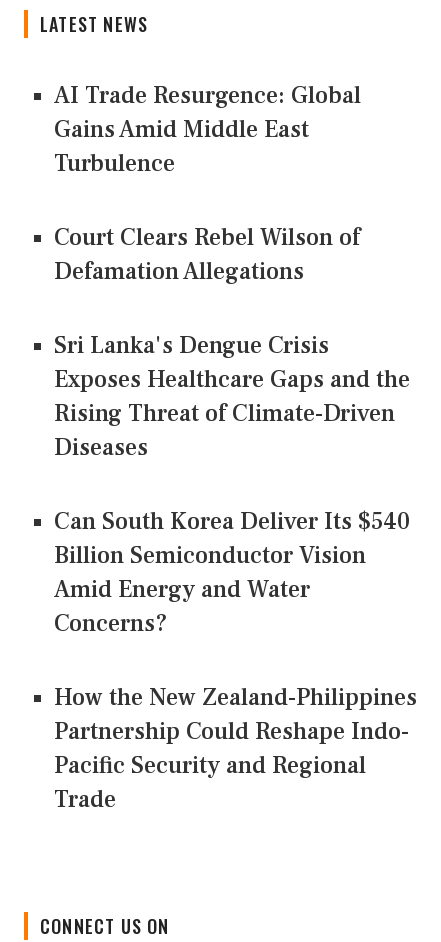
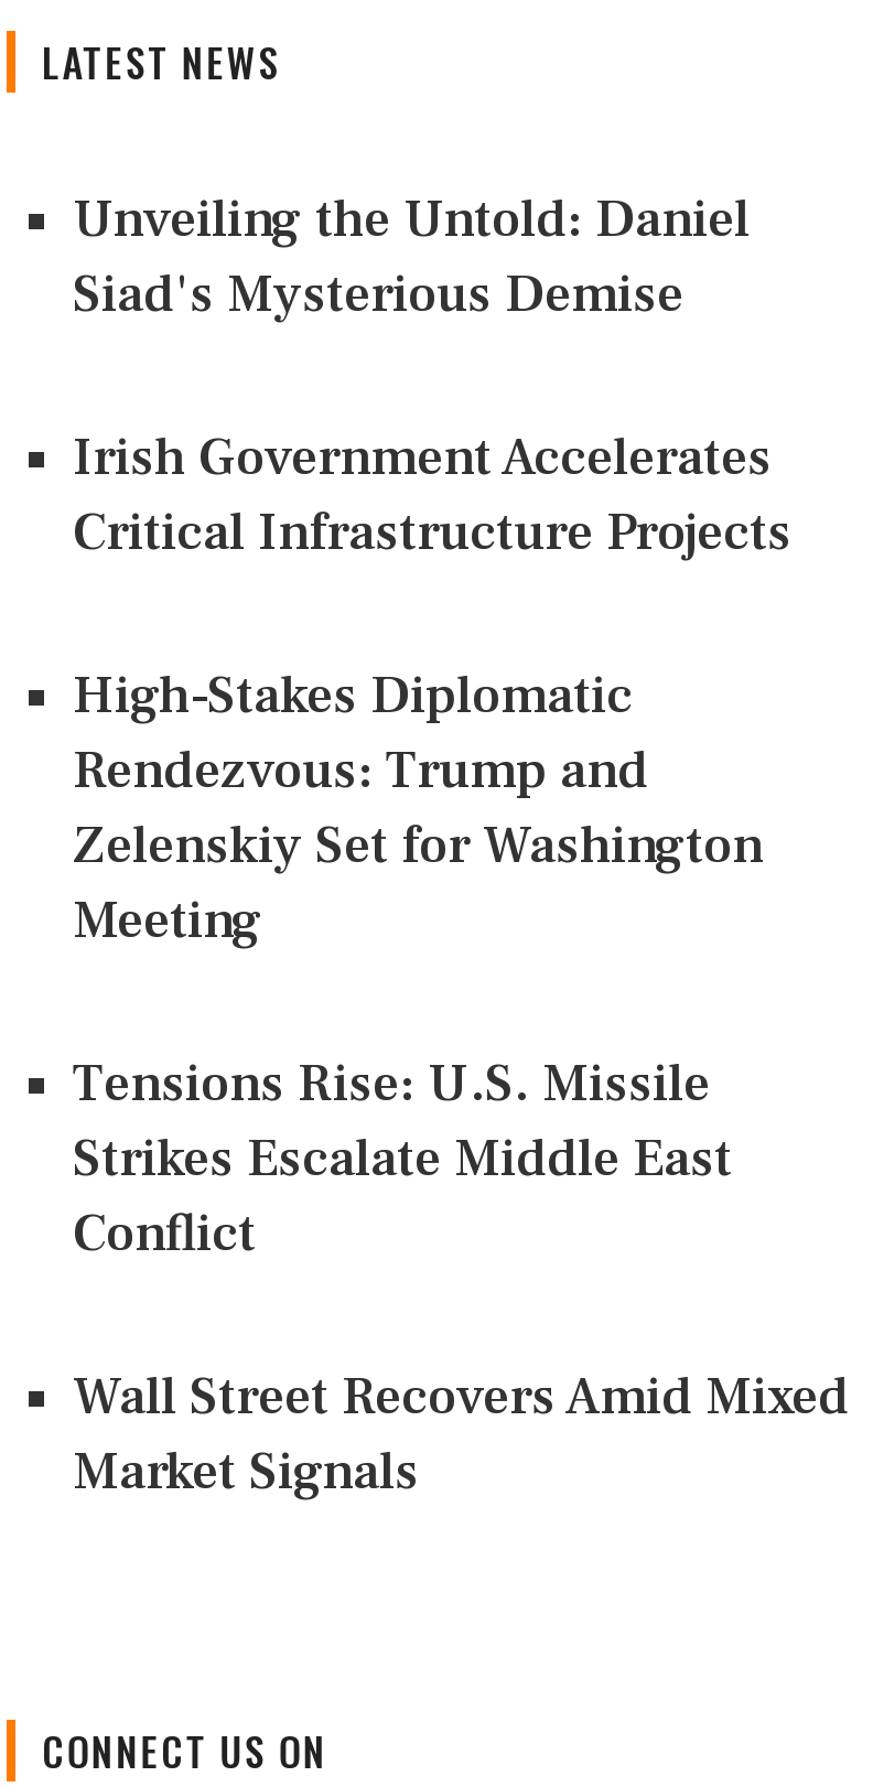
- AI Trade Resurgence: Global
- Gains Amid Middle East
- Turbulence
+ Unveiling the Untold: Daniel
+ Siad's Mysterious Demise

- Court Clears Rebel Wilson of
- Defamation Allegations
+ Irish Government Accelerates
+ Critical Infrastructure Projects

- Sri Lanka's Dengue Crisis
- Exposes Healthcare Gaps and the
- Rising Threat of Climate-Driven
- Diseases
+ High-Stakes Diplomatic
+ Rendezvous: Trump and
+ Zelenskiy Set for Washington
+ Meeting

- Can South Korea Deliver Its $540
- Billion Semiconductor Vision
- Amid Energy and Water
- Concerns?
+ Tensions Rise: U.S. Missile
+ Strikes Escalate Middle East
+ Conflict

- How the New Zealand-Philippines
- Partnership Could Reshape Indo-
- Pacific Security and Regional
- Trade
+ Wall Street Recovers Amid Mixed
+ Market Signals
